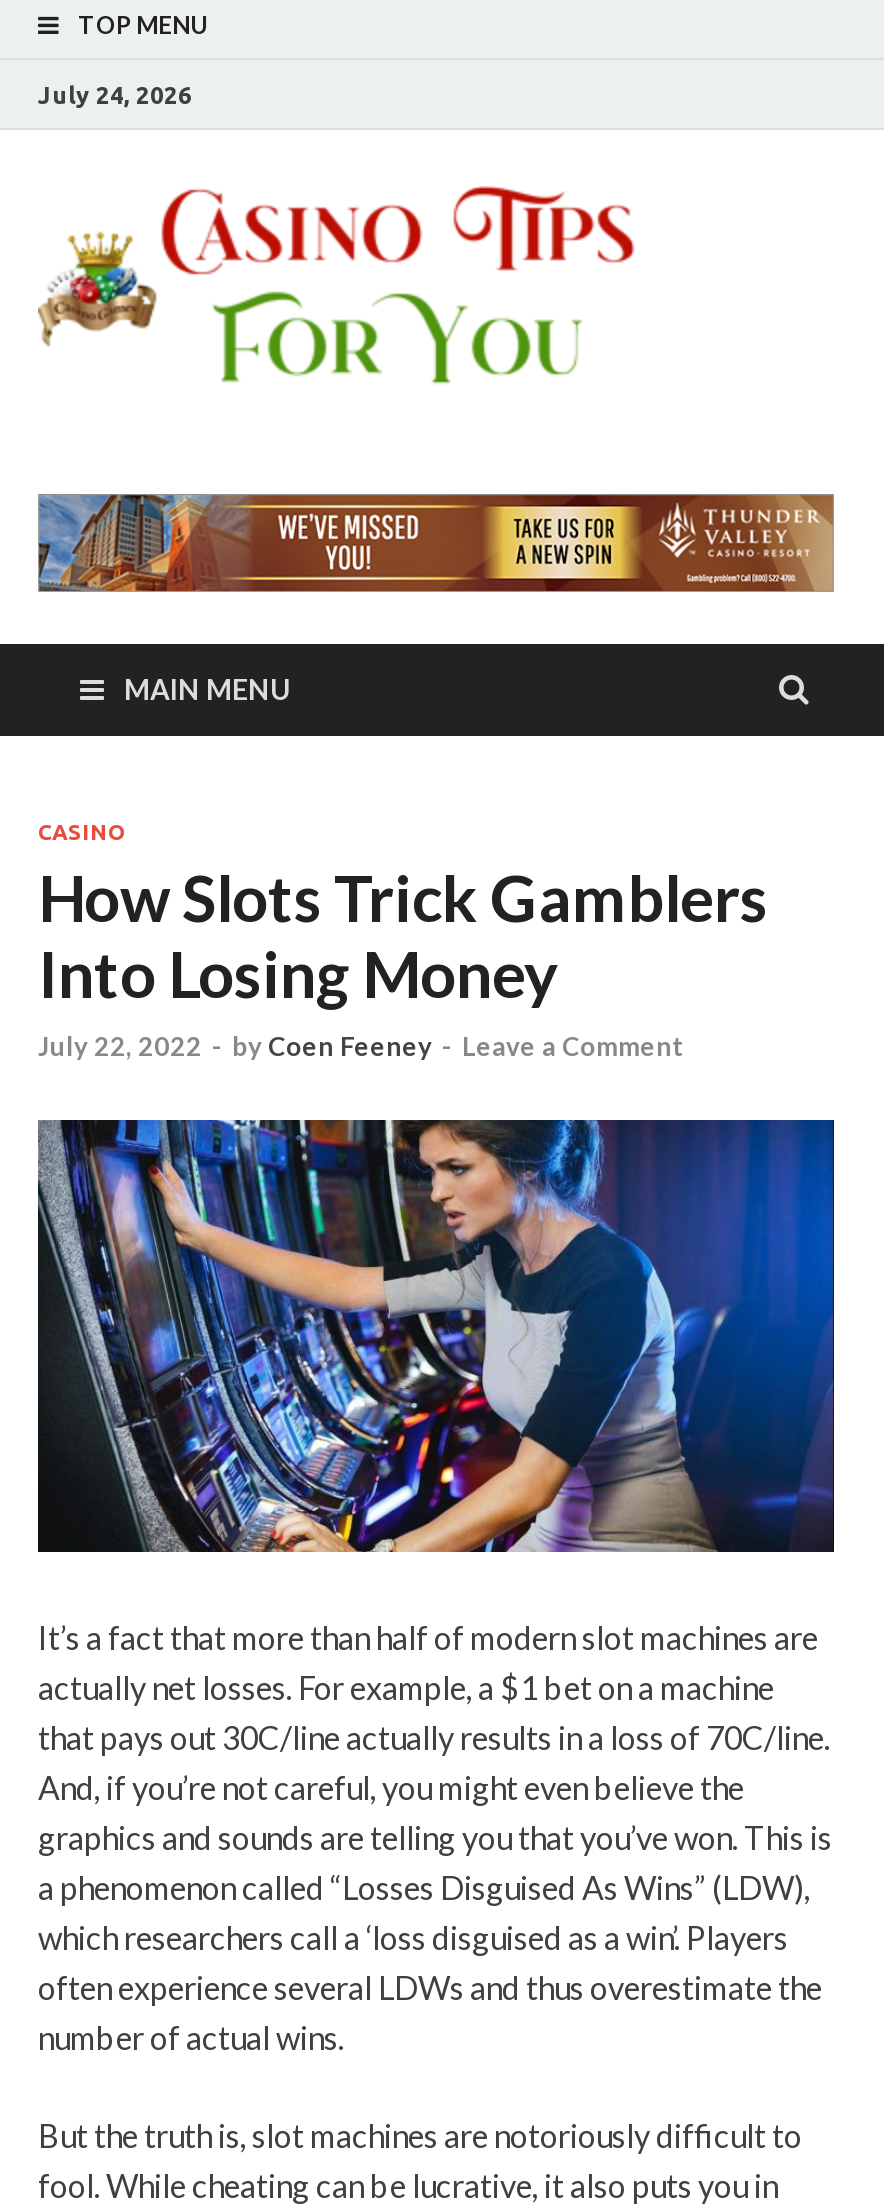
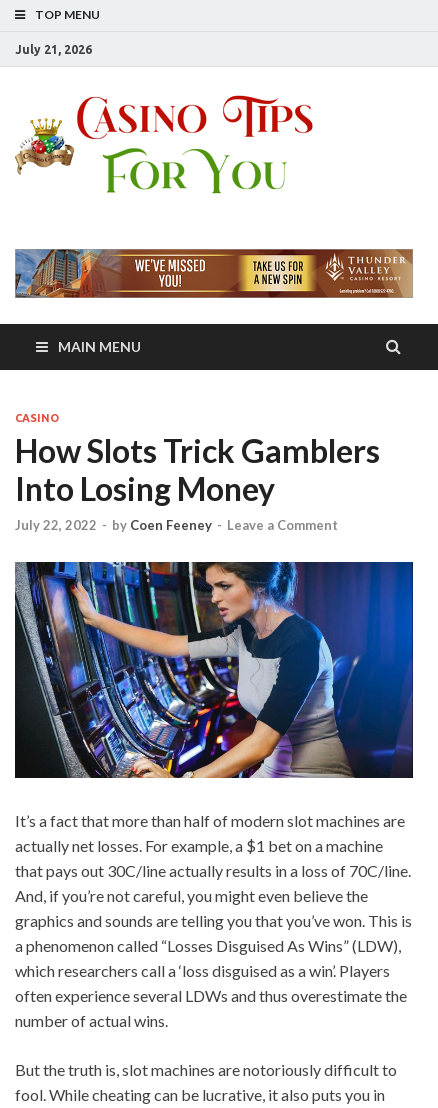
- July 24, 2026
+ July 21, 2026
